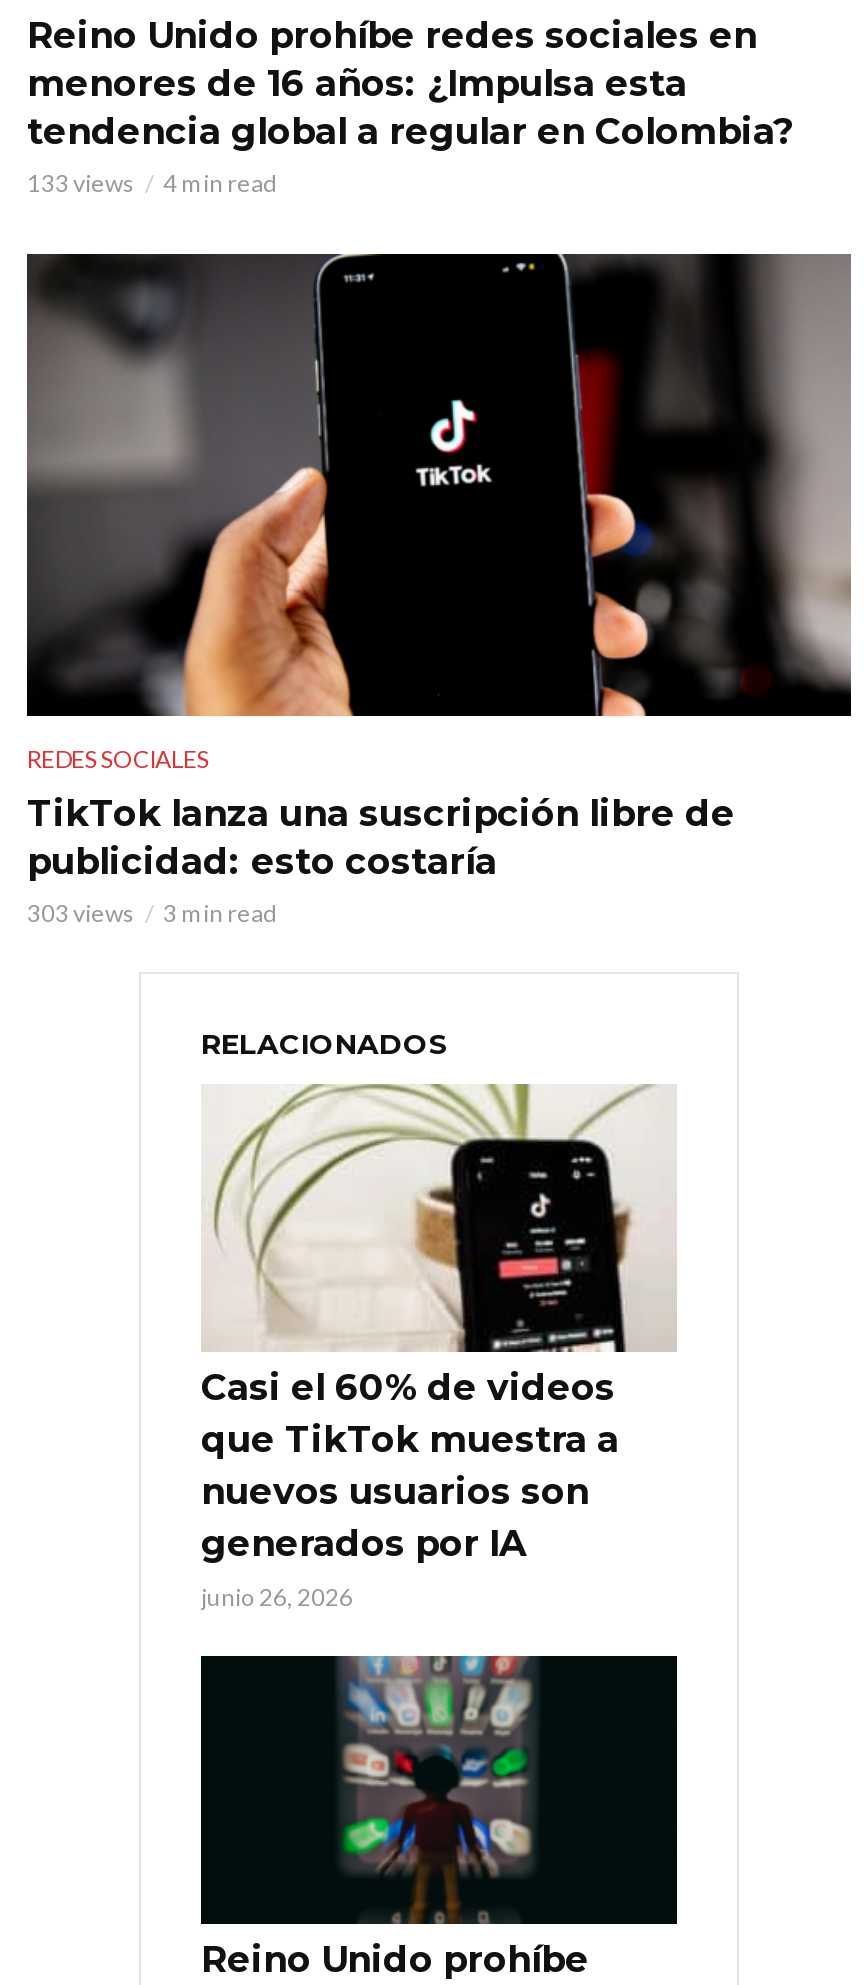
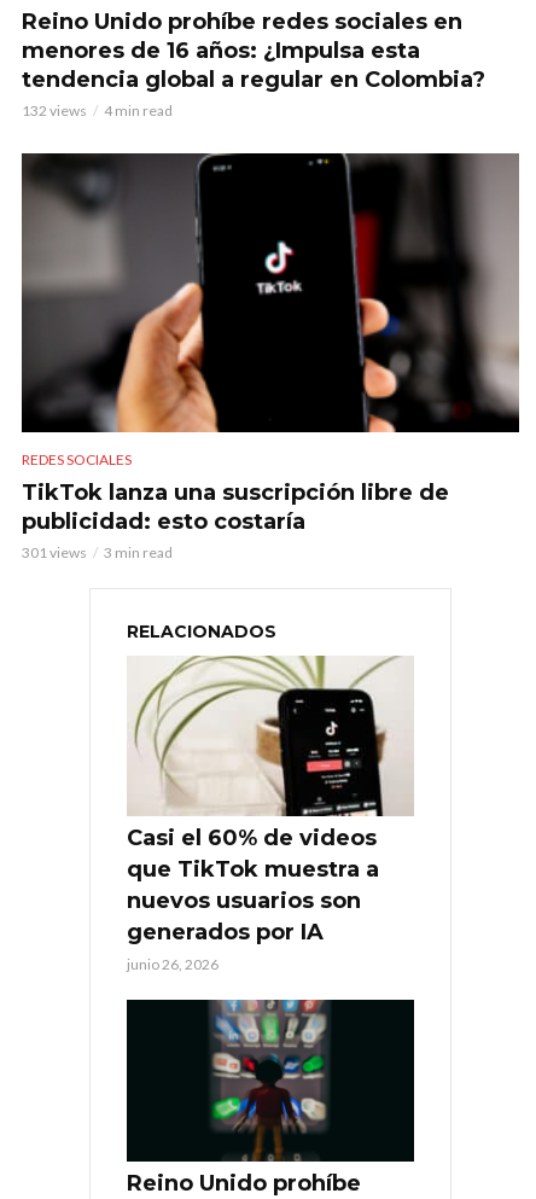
- 133 views 4 min read
+ 132 views 4 min read

- 303 views 3 min read
+ 301 views 3 min read
